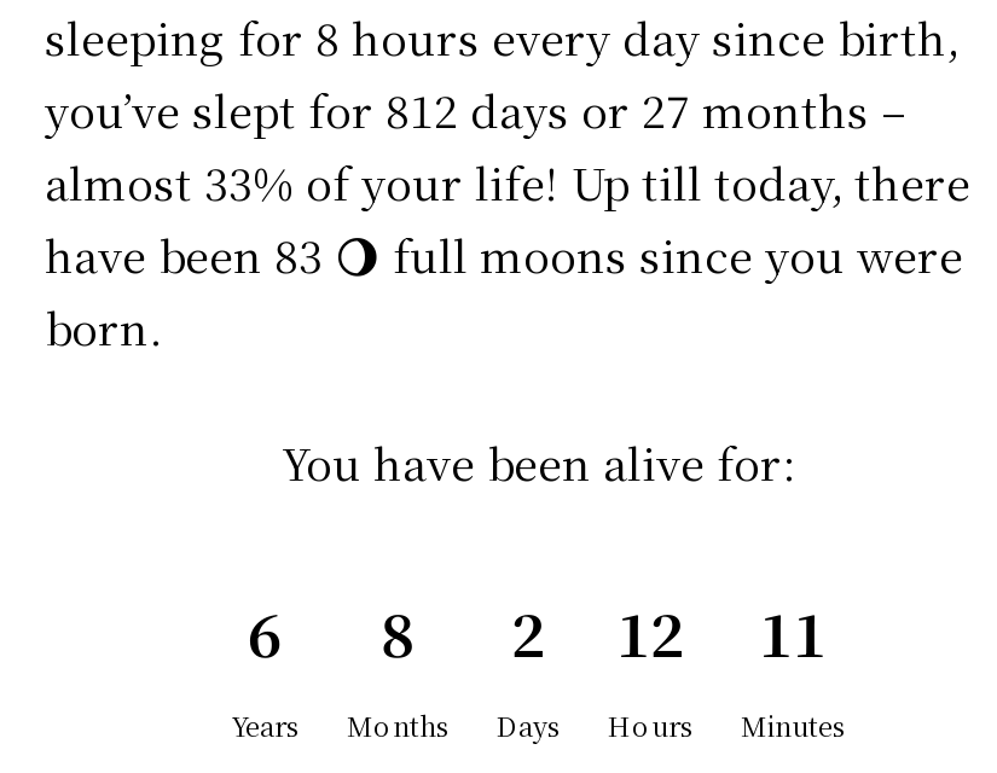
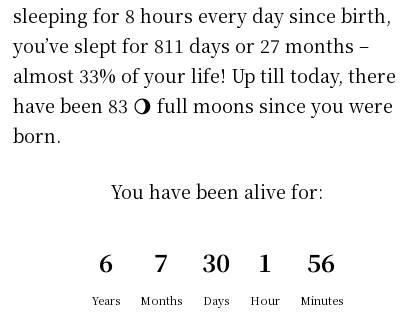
- you’ve slept for 812 days or 27 months –
+ you’ve slept for 811 days or 27 months –

- 8
+ 7

- 2
+ 30

- 12
- Hours
+ 1
+ Hour

- 11
+ 56
